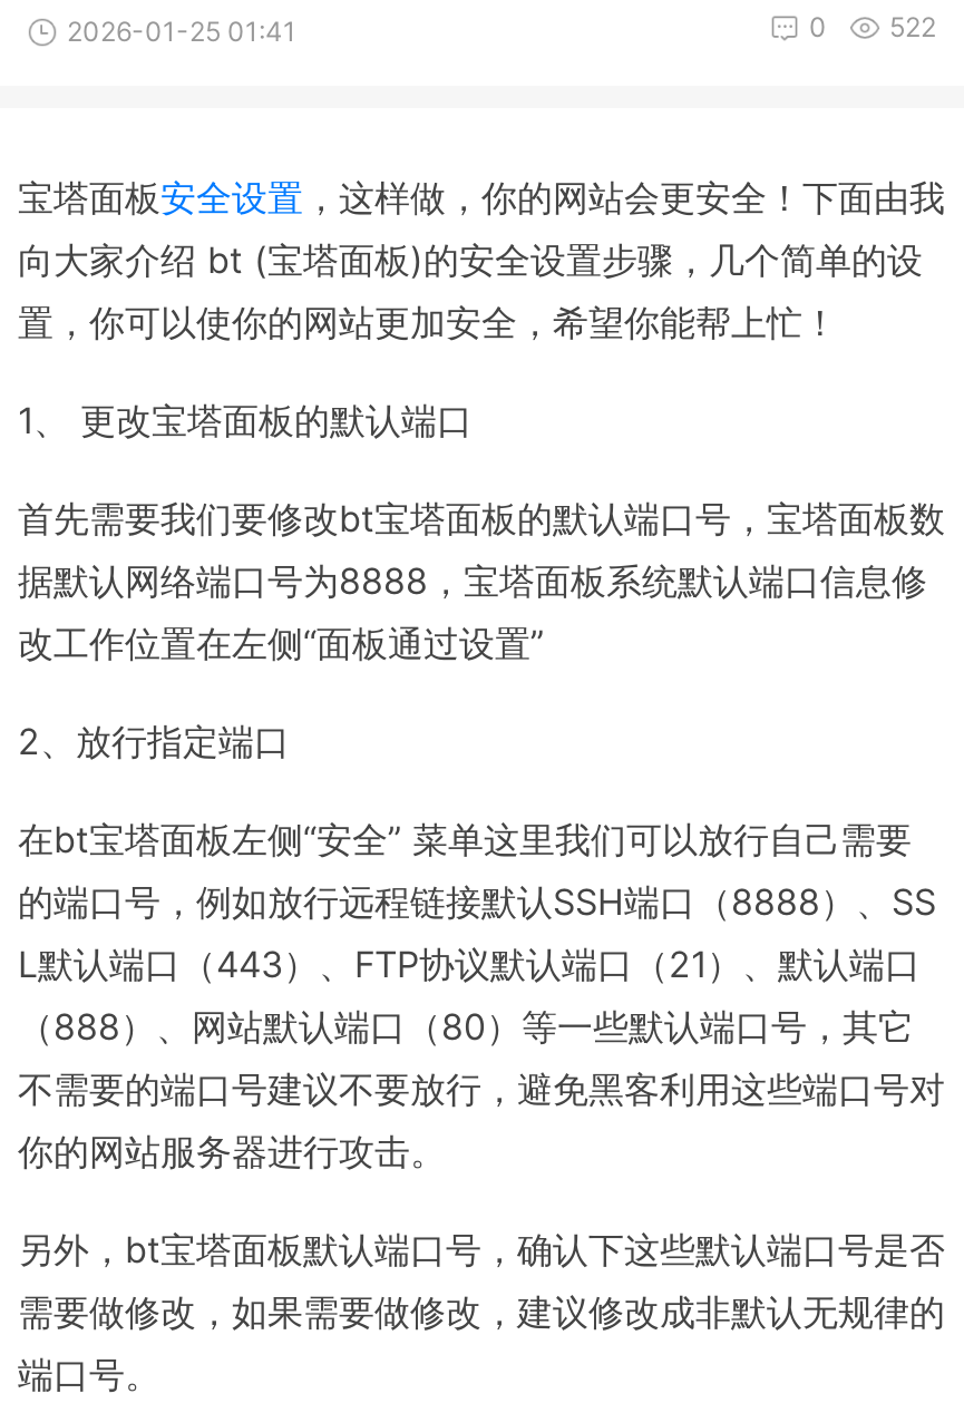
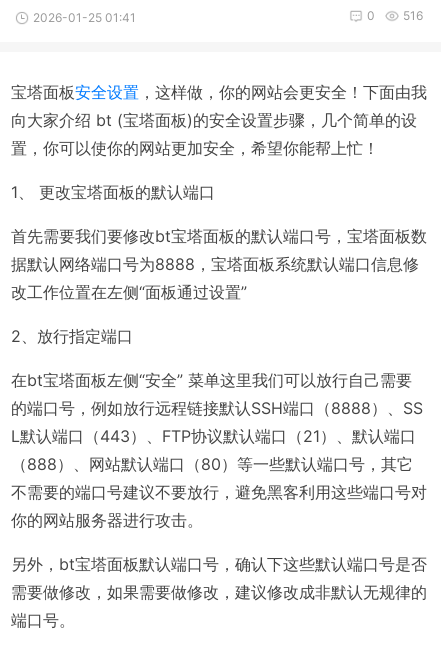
- 0 522
+ 0 516
